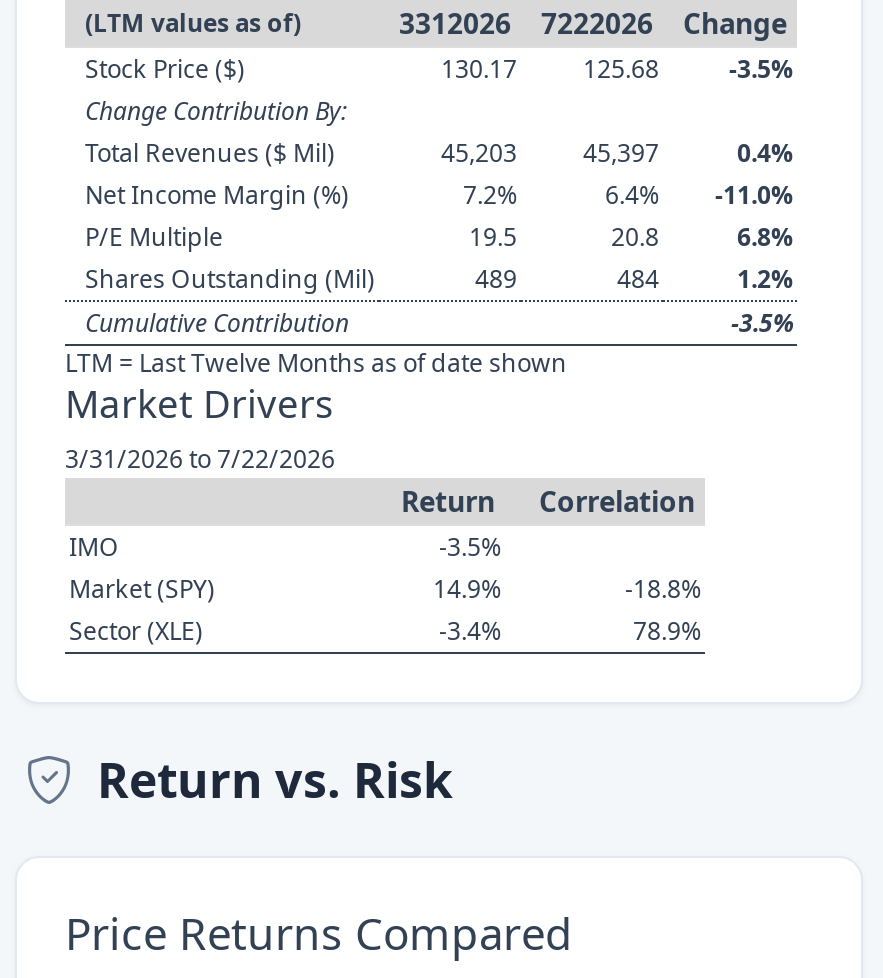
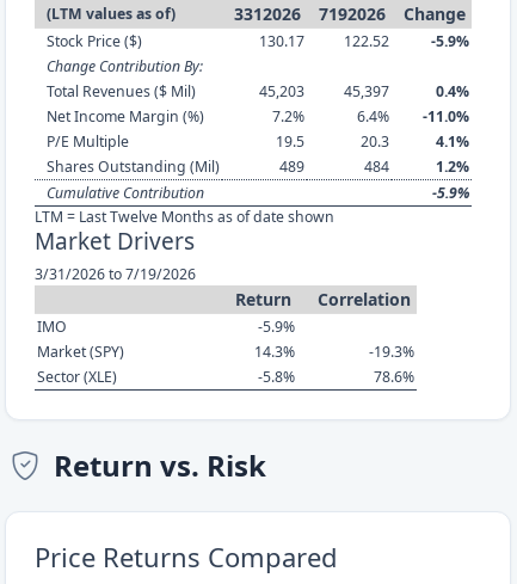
- 3312026 7222026 Change
+ 3312026 7192026 Change

- 130.17 125.68
+ 130.17 122.52

- -3.5%
+ -5.9%

- 20.8
+ 20.3

- 6.8%
+ 4.1%

- -3.5%
+ -5.9%

- 3/31/2026 to 7/22/2026
+ 3/31/2026 to 7/19/2026

- -3.5%
+ -5.9%

- 14.9%
+ 14.3%

- -18.8%
+ -19.3%

- -3.4%
+ -5.8%

- 78.9%
+ 78.6%
